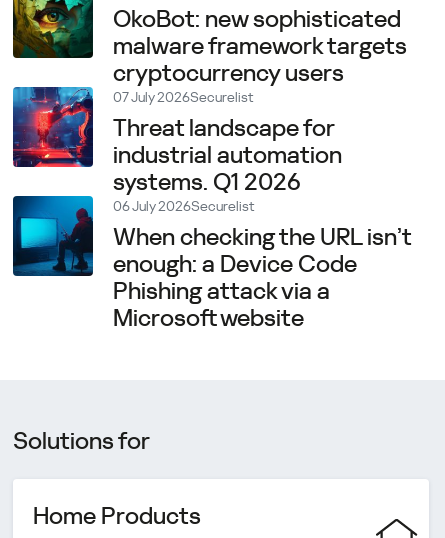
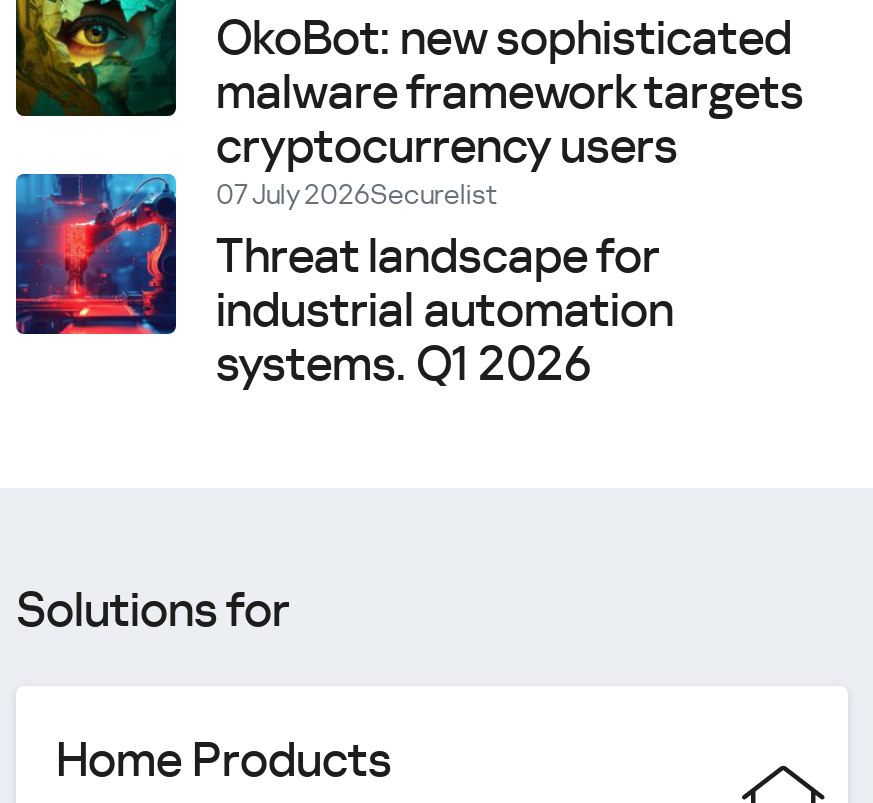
- [image]
- 06 July 2026Securelist
- When checking the URL isn’t
- enough: a Device Code
- Phishing attack via a
- Microsoft website
